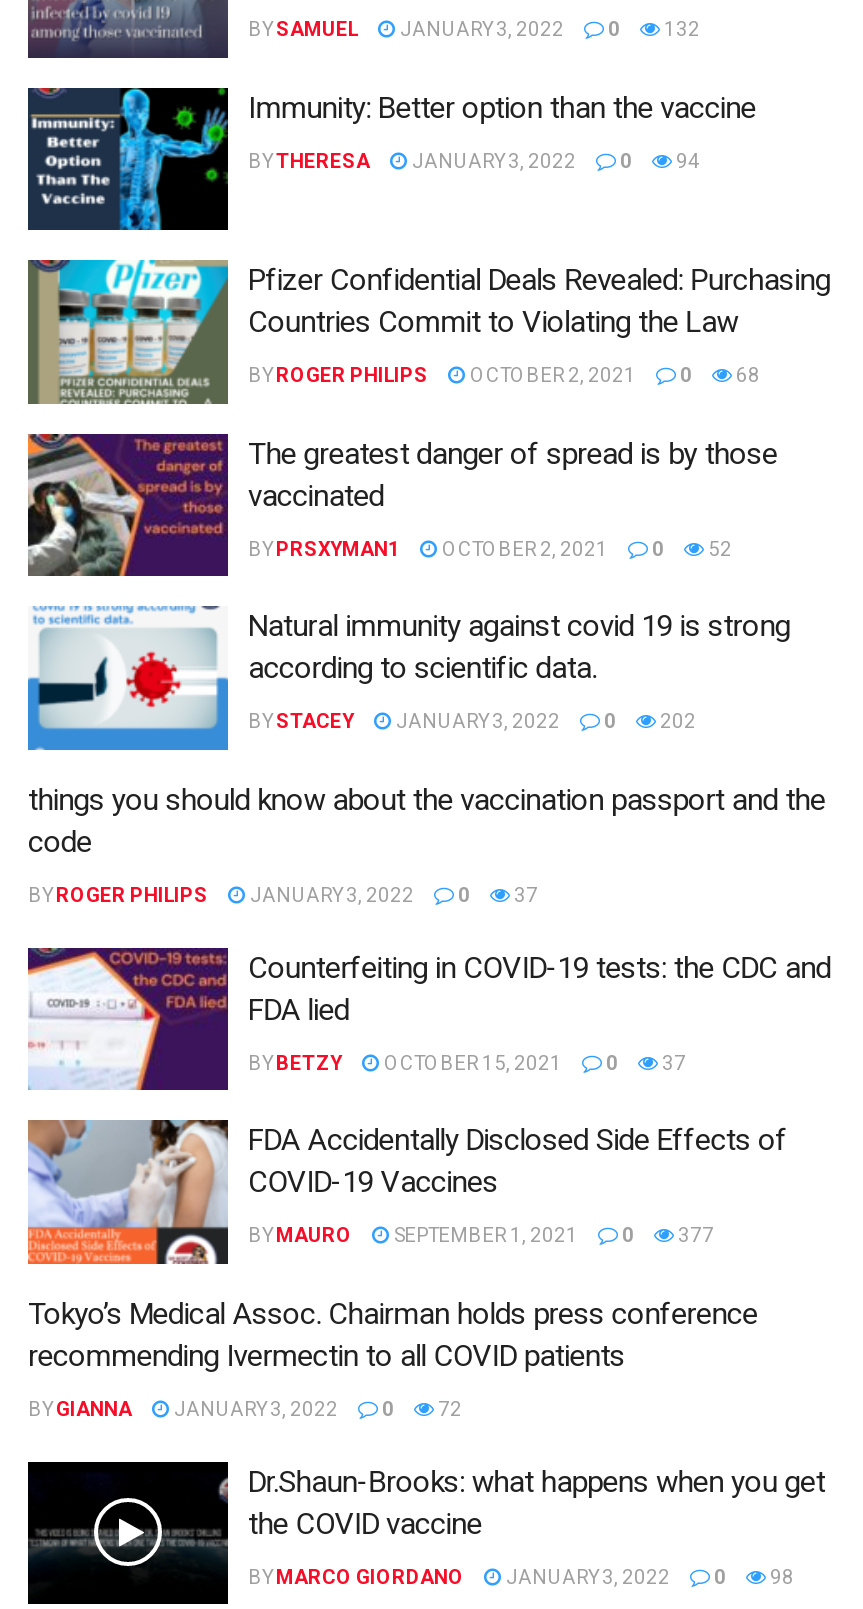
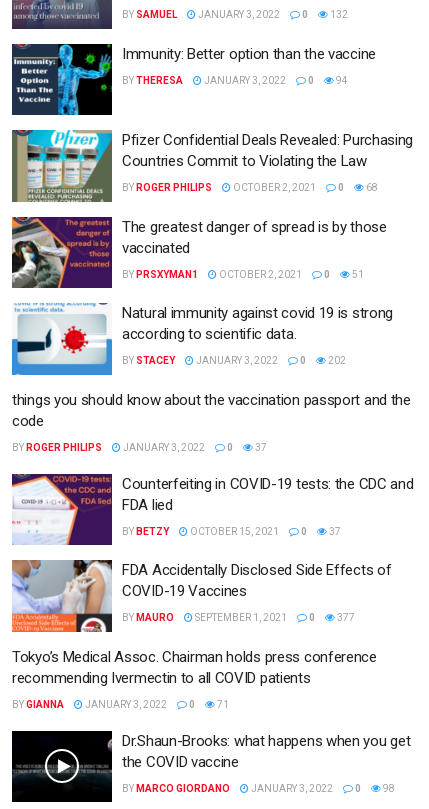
- BY PRSXYMAN1 OCTOBER 2, 2021 0 52
+ BY PRSXYMAN1 OCTOBER 2, 2021 0 51

- BY GIANNA JANUARY 3, 2022 0 72
+ BY GIANNA JANUARY 3, 2022 0 71
